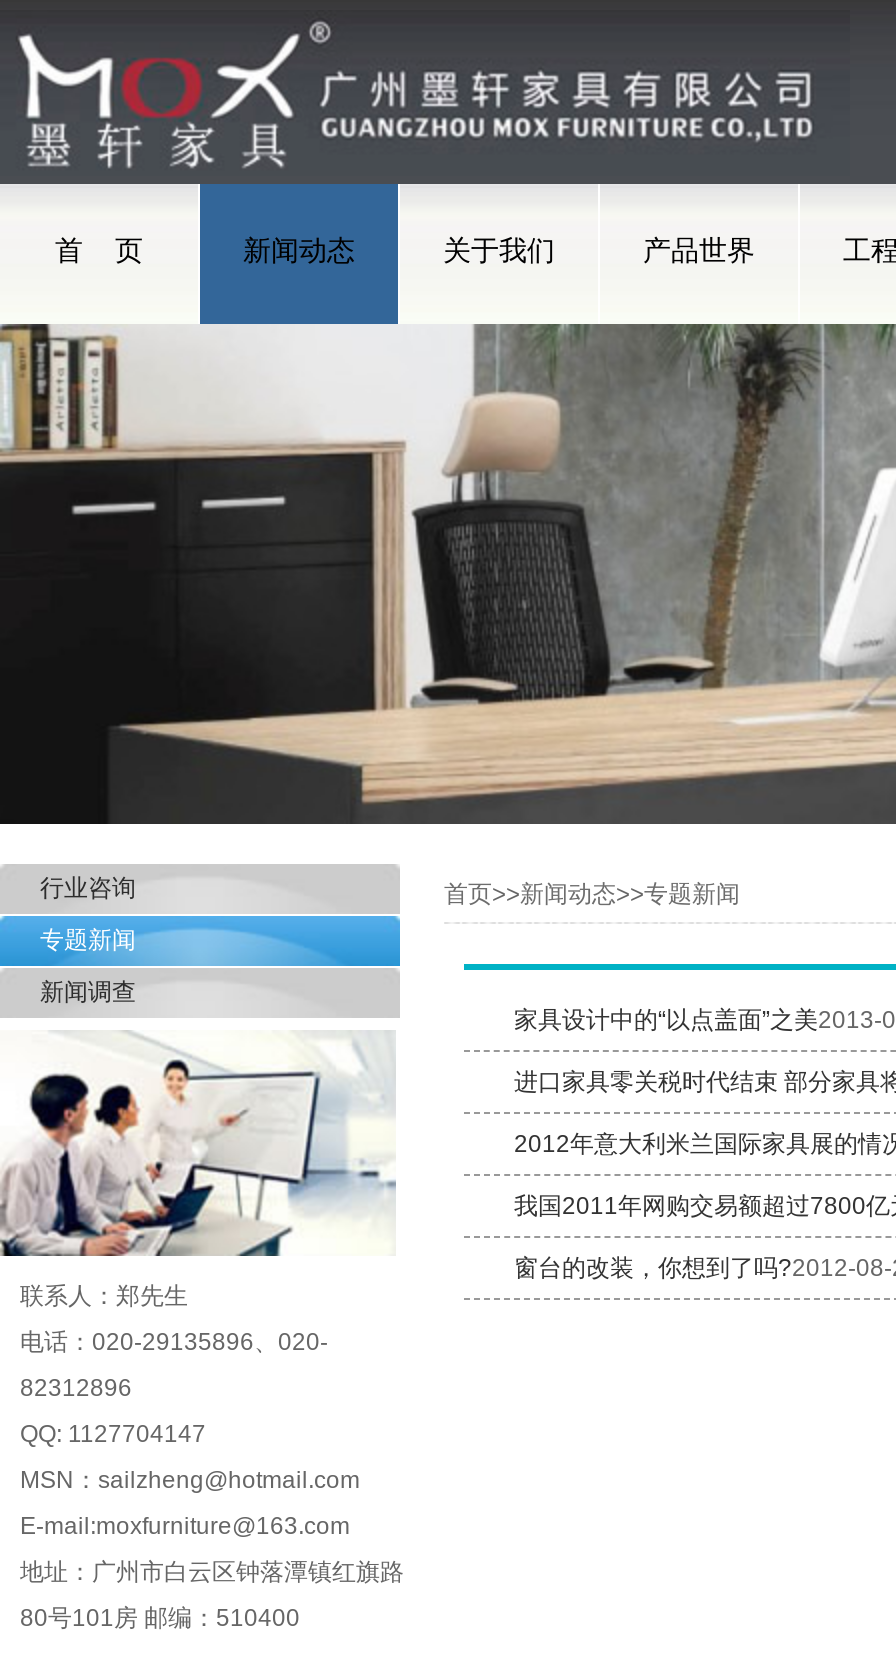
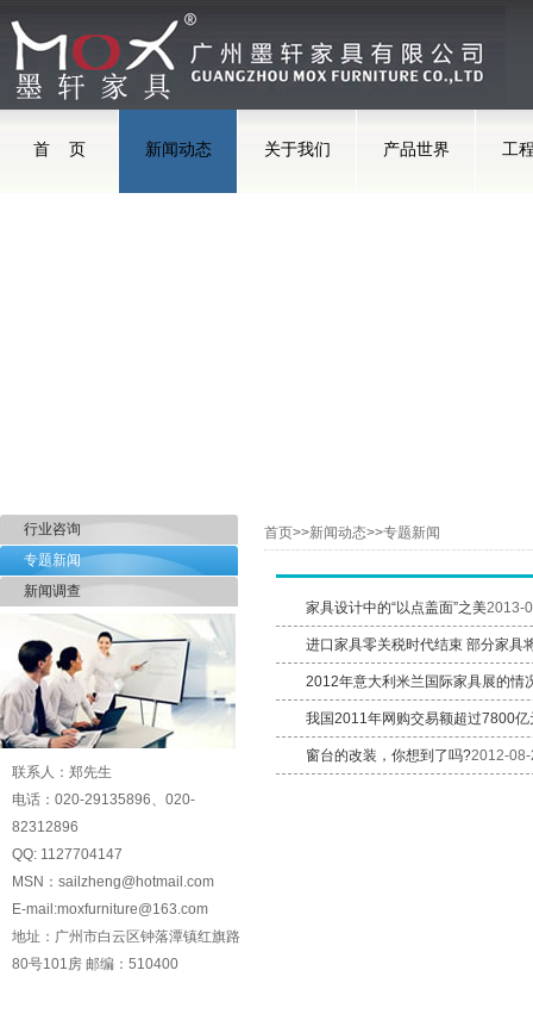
- [image]
